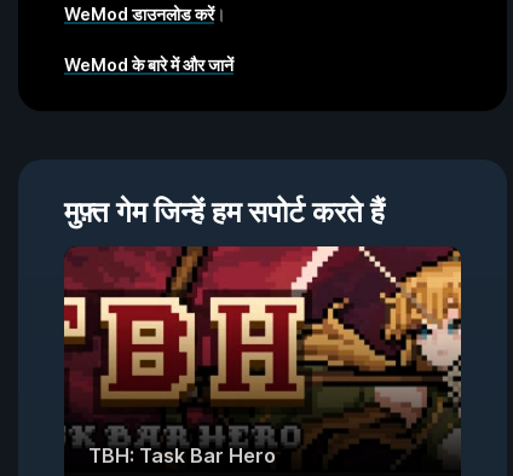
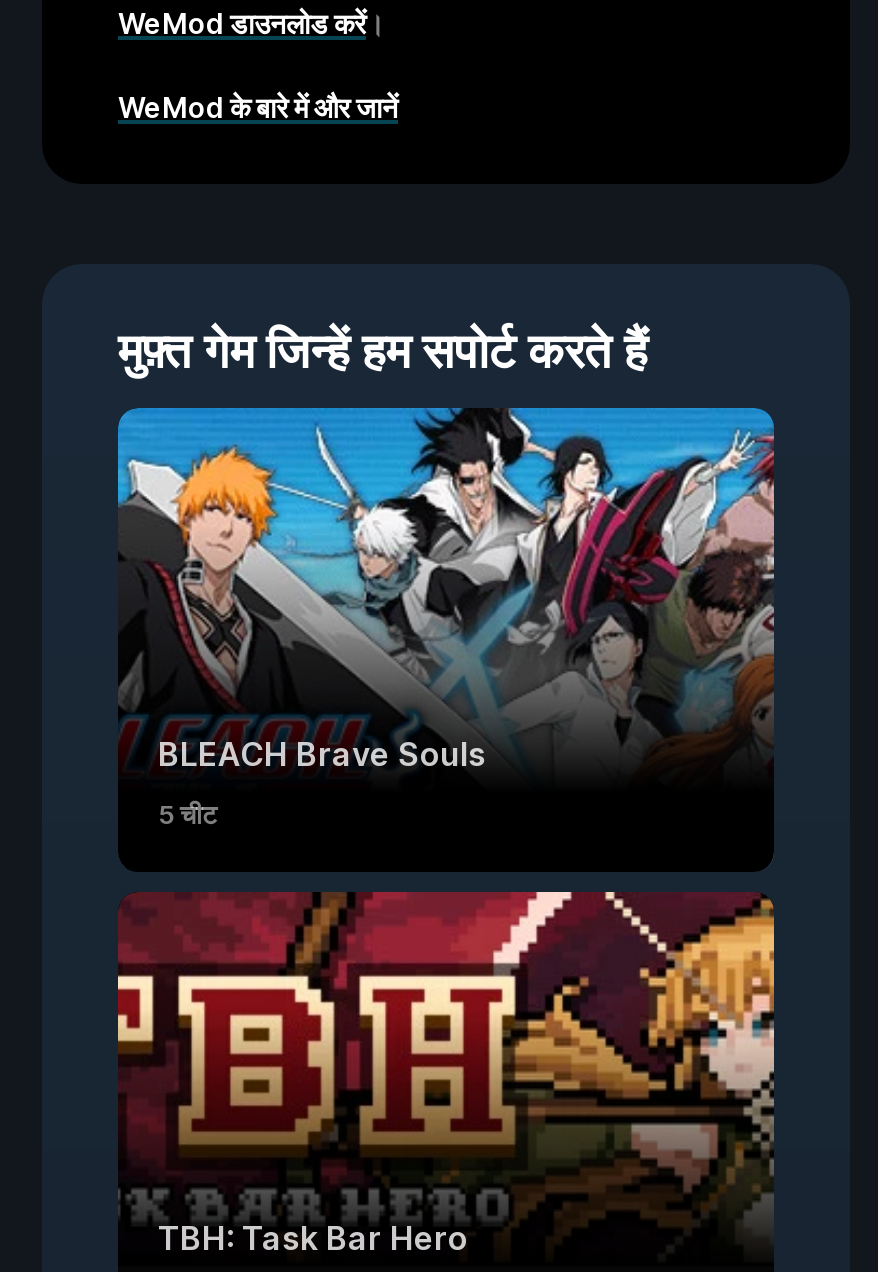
+ [image]
+ BLEACH Brave Souls
+ 5 चीट
